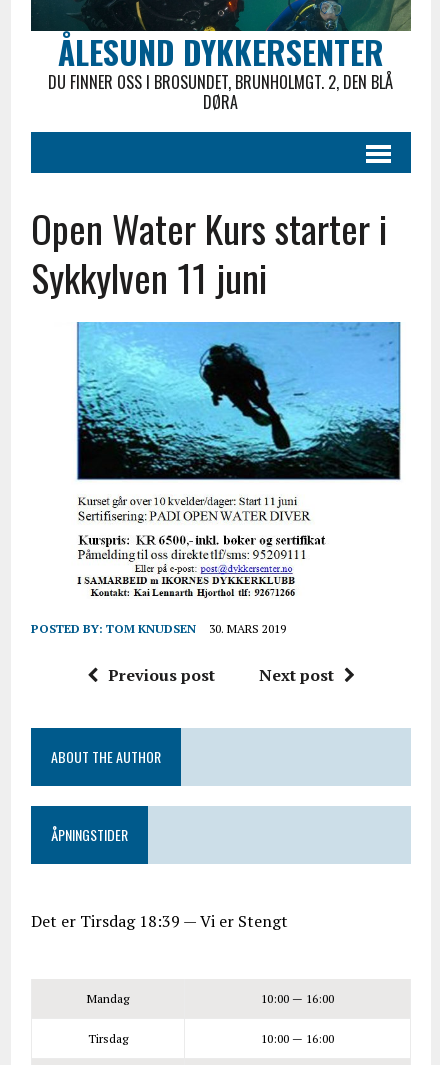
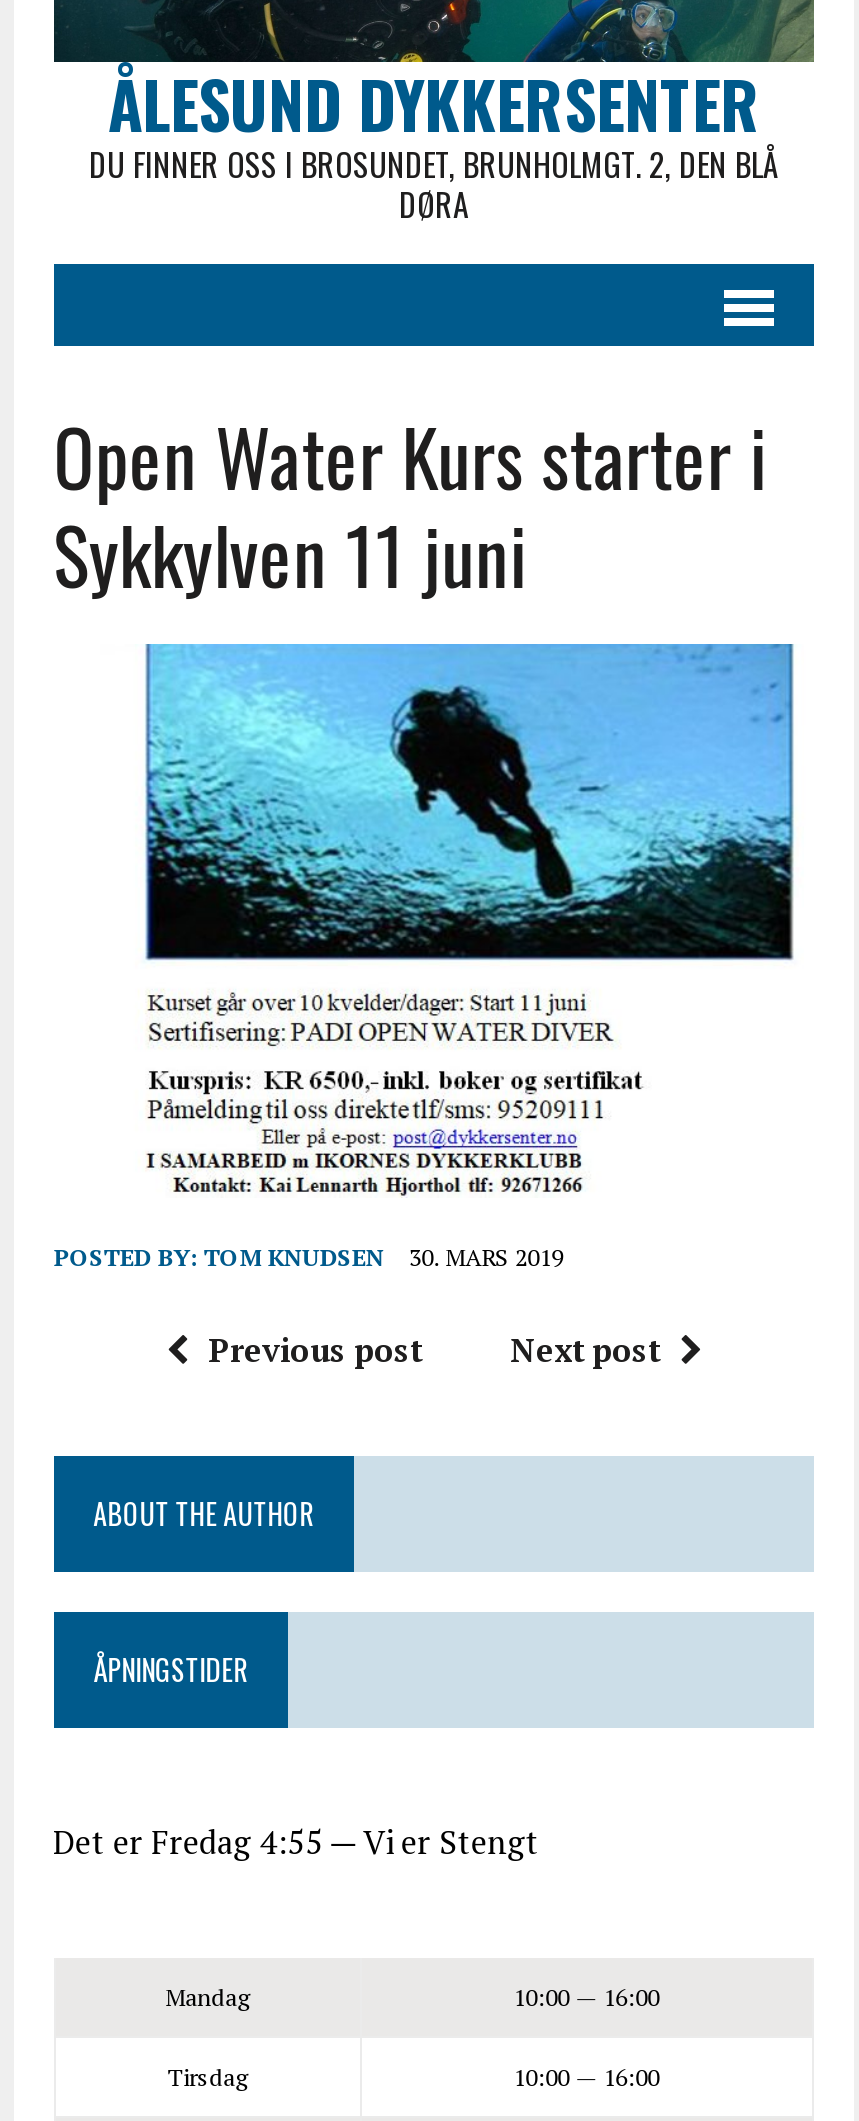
- Det er Tirsdag 18:39 — Vi er Stengt
+ Det er Fredag 4:55 — Vi er Stengt
